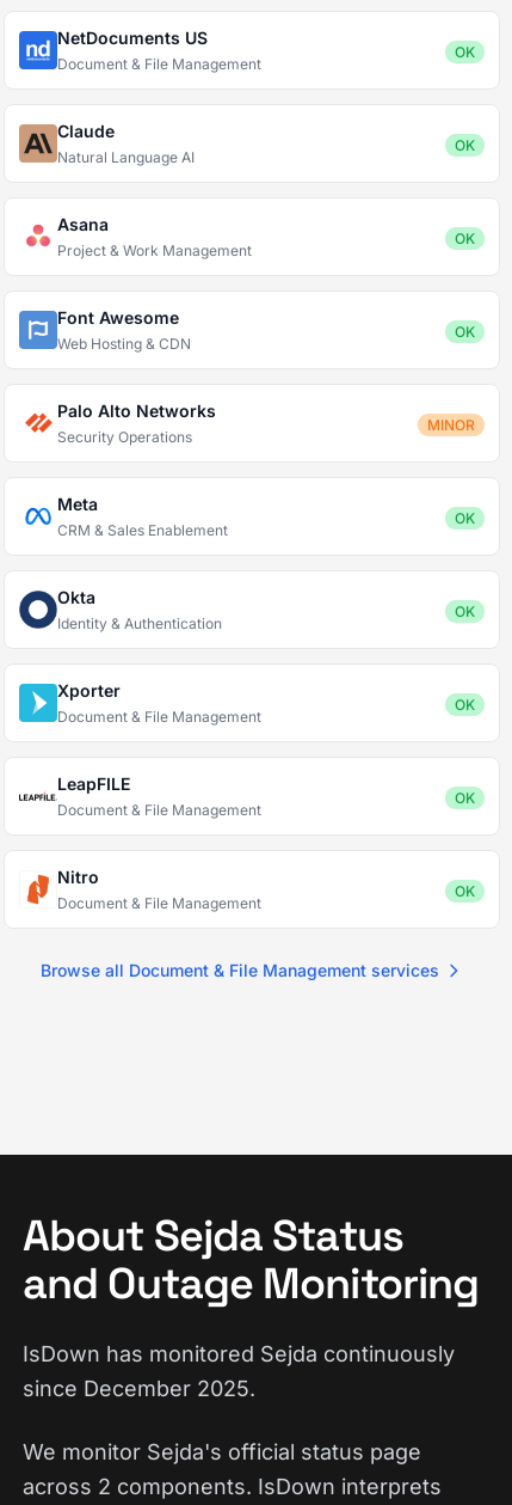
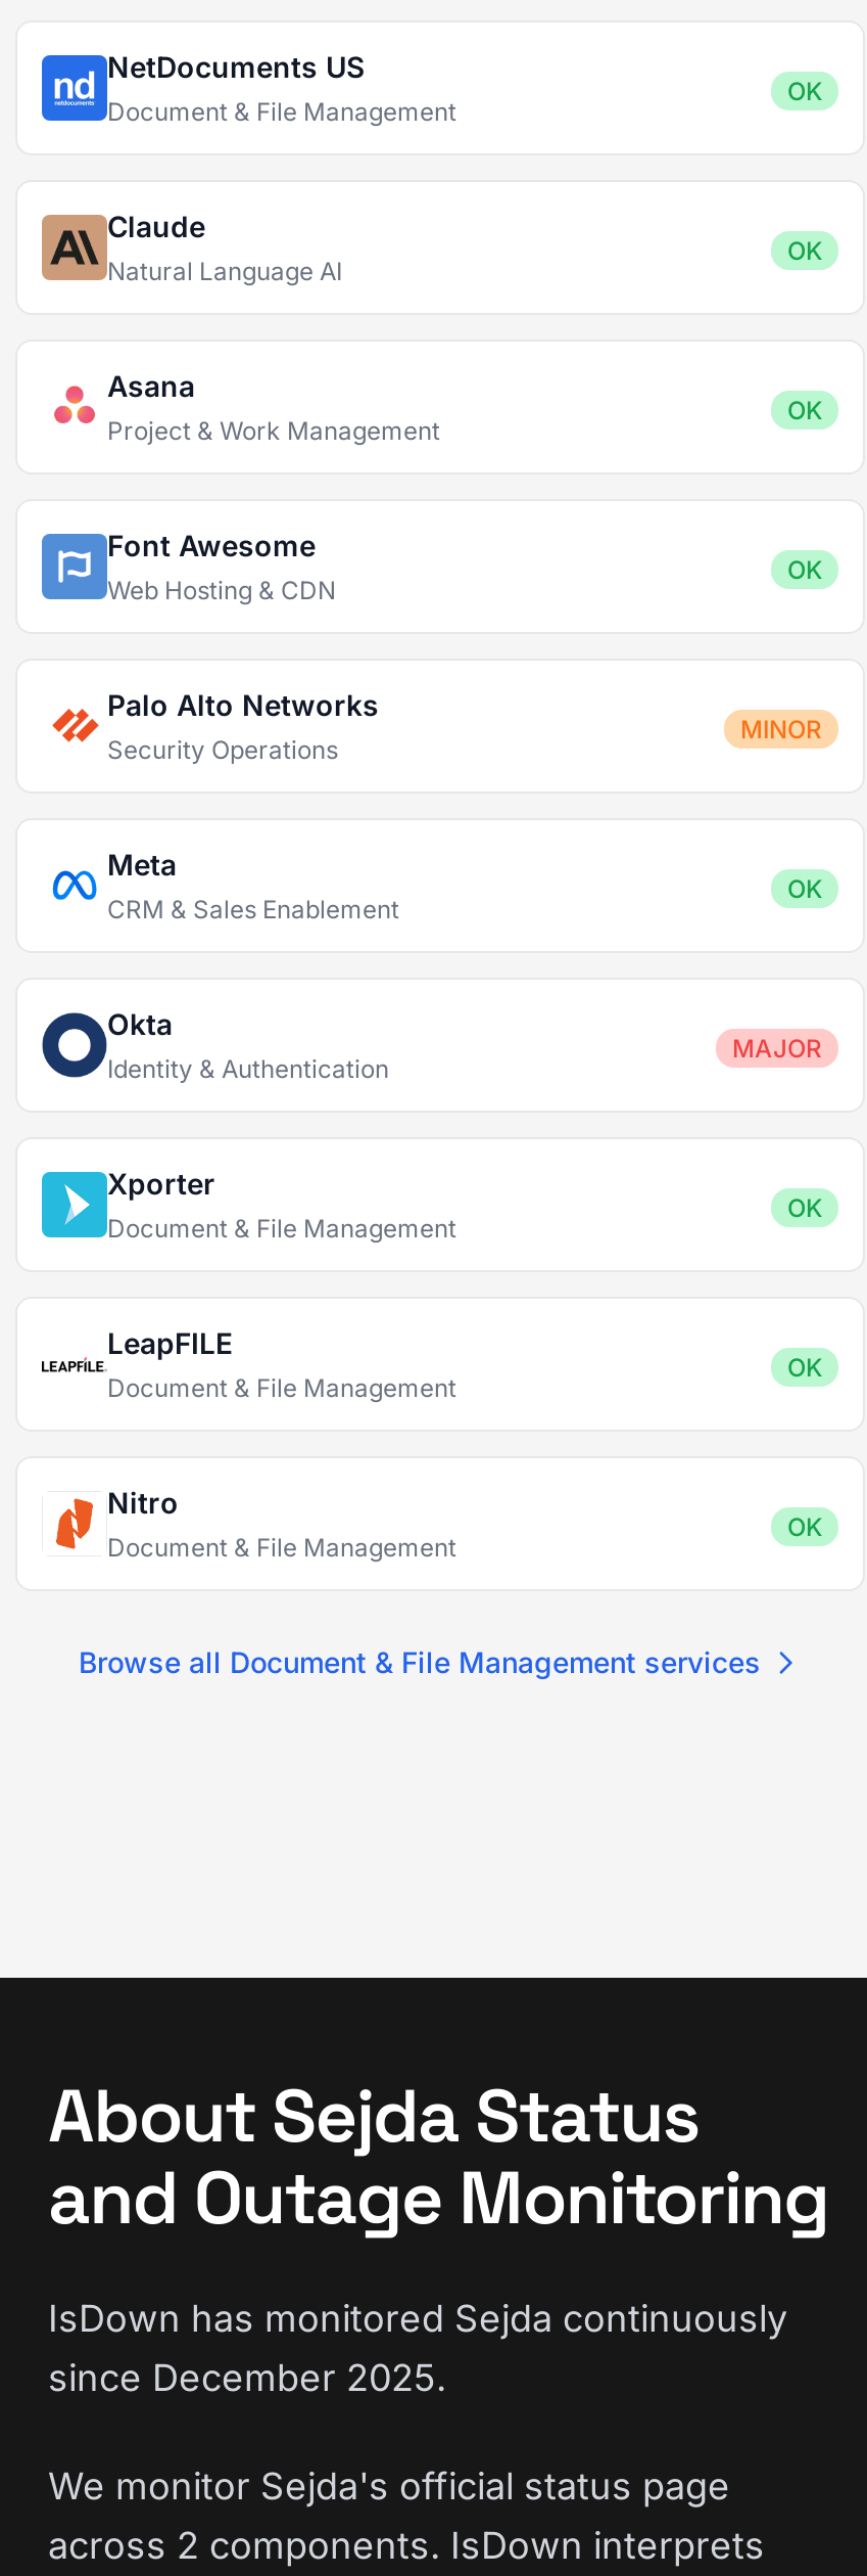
- OK
+ MAJOR
